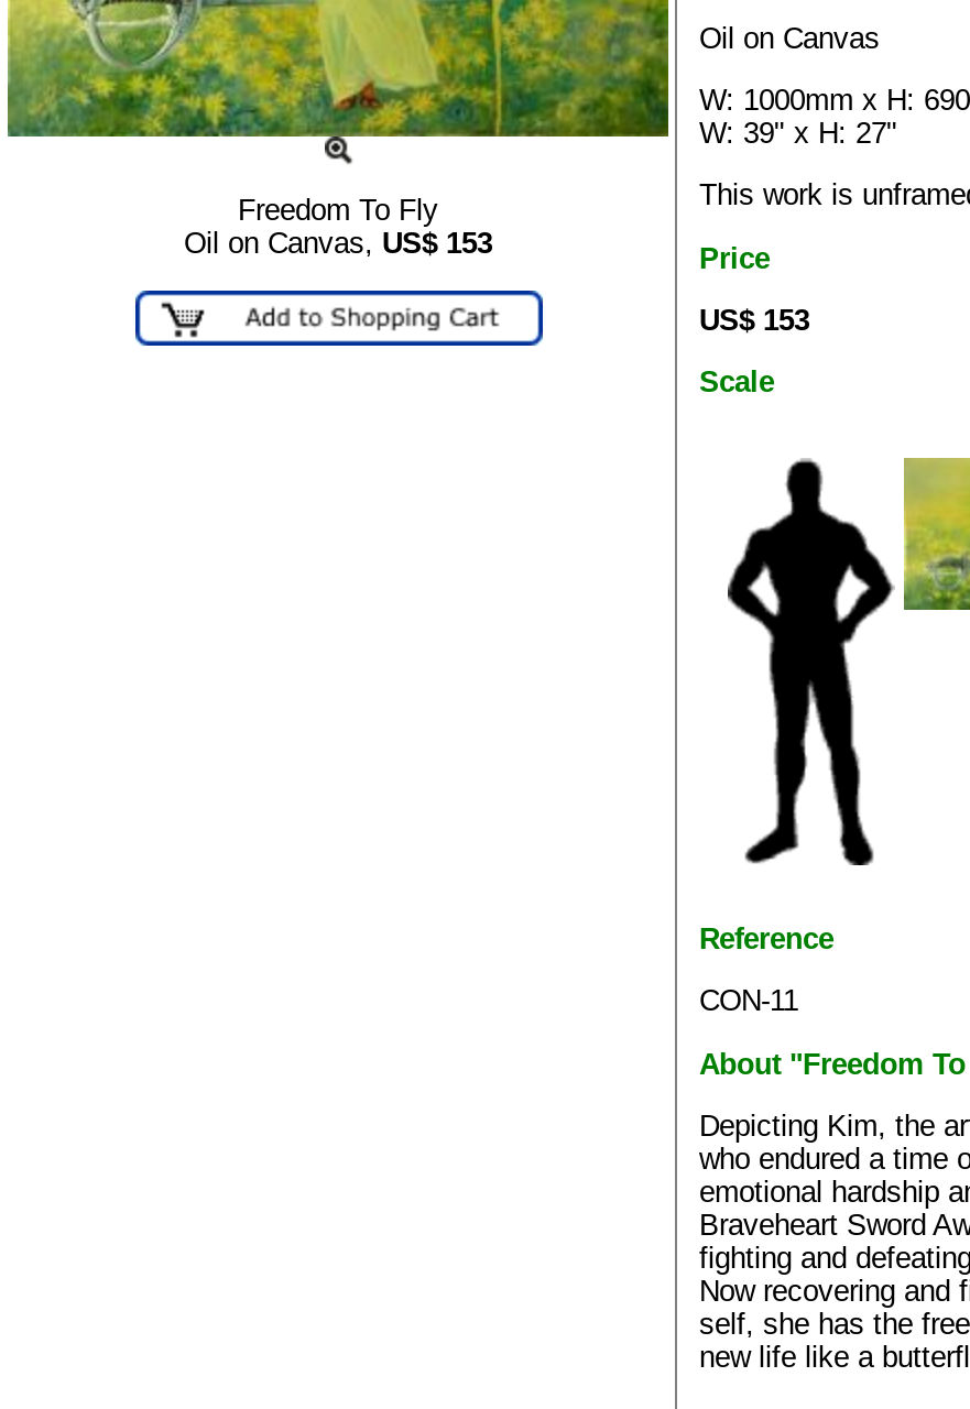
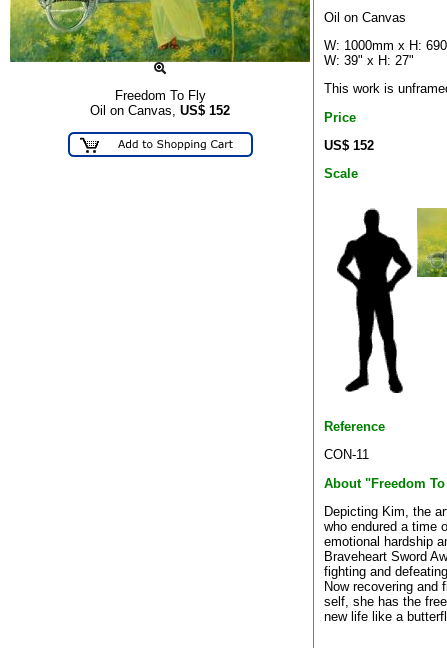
- Oil on Canvas, US$153
+ Oil on Canvas, US$152

- US$ 153
+ US$ 152
